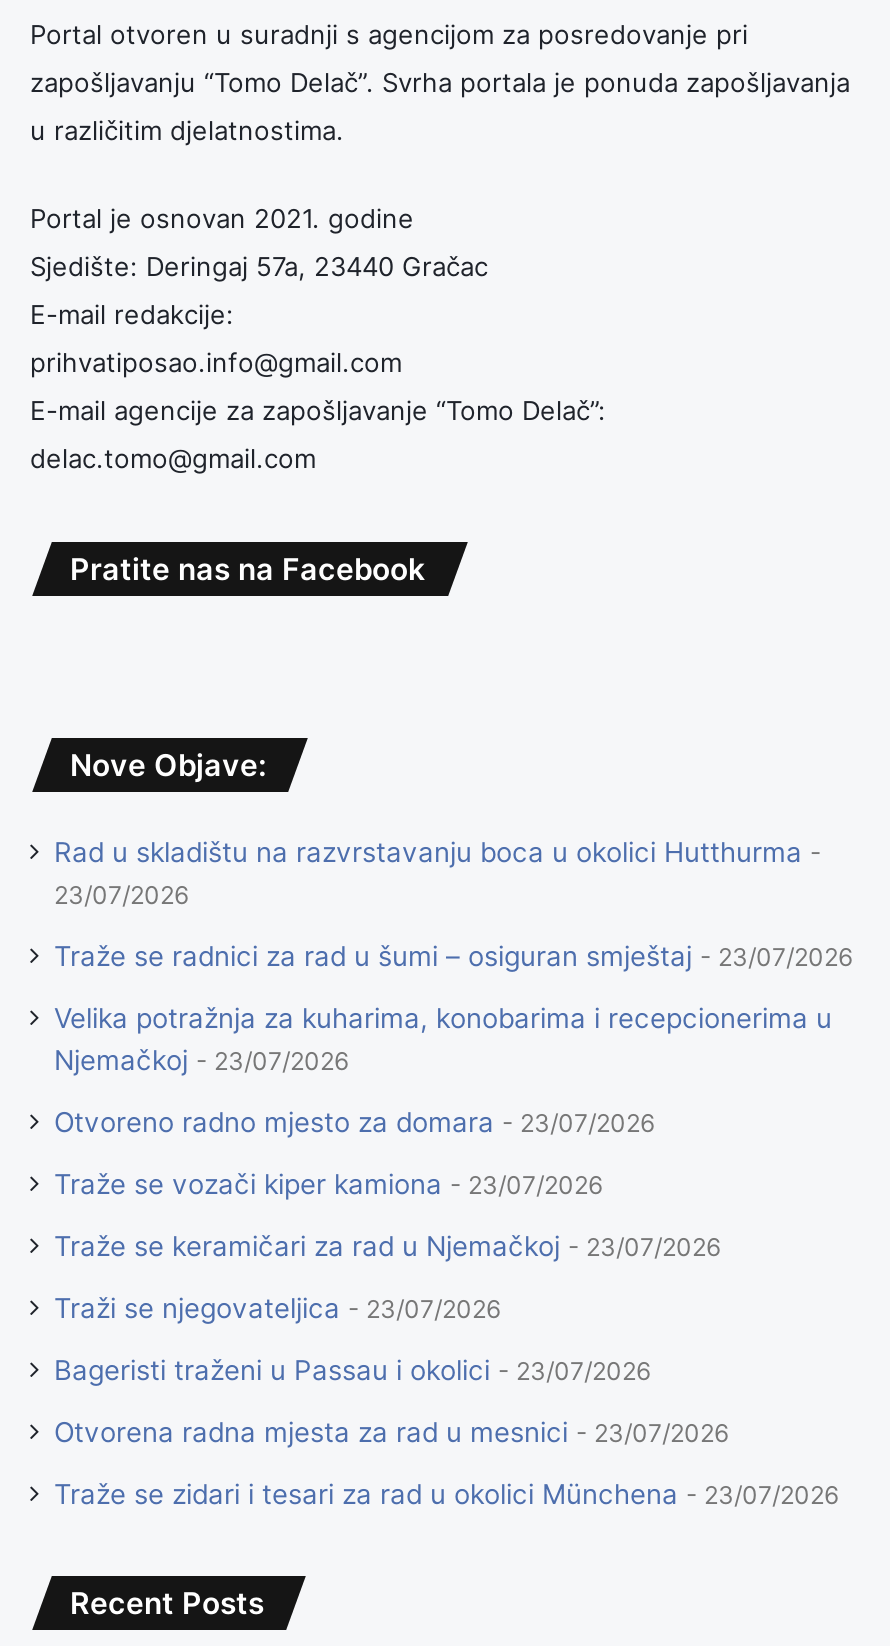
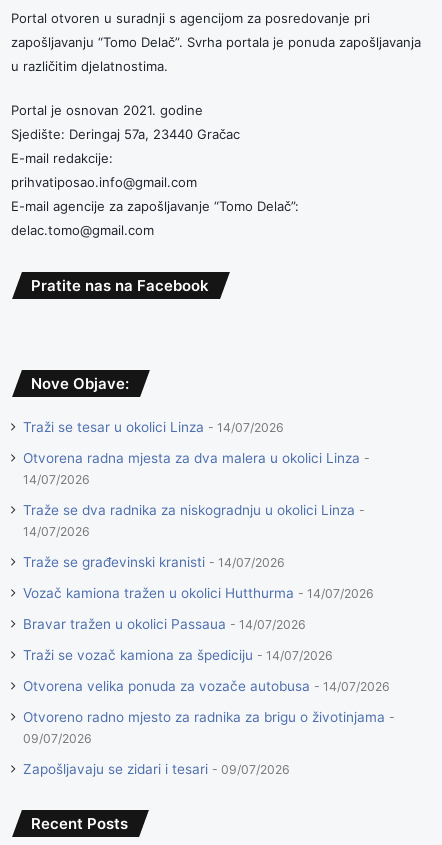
- Rad u skladištu na razvrstavanju boca u okolici Hutthurma
- 23/07/2026
+ Traži se tesar u okolici Linza
+ 14/07/2026

- Traže se radnici za rad u šumi – osiguran smještaj
- 23/07/2026
+ Otvorena radna mjesta za dva malera u okolici Linza
+ 14/07/2026

- Velika potražnja za kuharima, konobarima i recepcionerima u
- Njemačkoj
- 23/07/2026
+ Traže se dva radnika za niskogradnju u okolici Linza
+ 14/07/2026

- Otvoreno radno mjesto za domara
- 23/07/2026
+ Traže se građevinski kranisti
+ 14/07/2026

- Traže se vozači kiper kamiona
- 23/07/2026
+ Vozač kamiona tražen u okolici Hutthurma
+ 14/07/2026

- Traže se keramičari za rad u Njemačkoj
- 23/07/2026
+ Bravar tražen u okolici Passaua
+ 14/07/2026

- Traži se njegovateljica
- 23/07/2026
+ Traži se vozač kamiona za špediciju
+ 14/07/2026

- Bageristi traženi u Passau i okolici
- 23/07/2026
+ Otvorena velika ponuda za vozače autobusa
+ 14/07/2026

- Otvorena radna mjesta za rad u mesnici
- 23/07/2026
+ Otvoreno radno mjesto za radnika za brigu o životinjama
+ 09/07/2026

- Traže se zidari i tesari za rad u okolici Münchena
- 23/07/2026
+ Zapošljavaju se zidari i tesari
+ 09/07/2026
